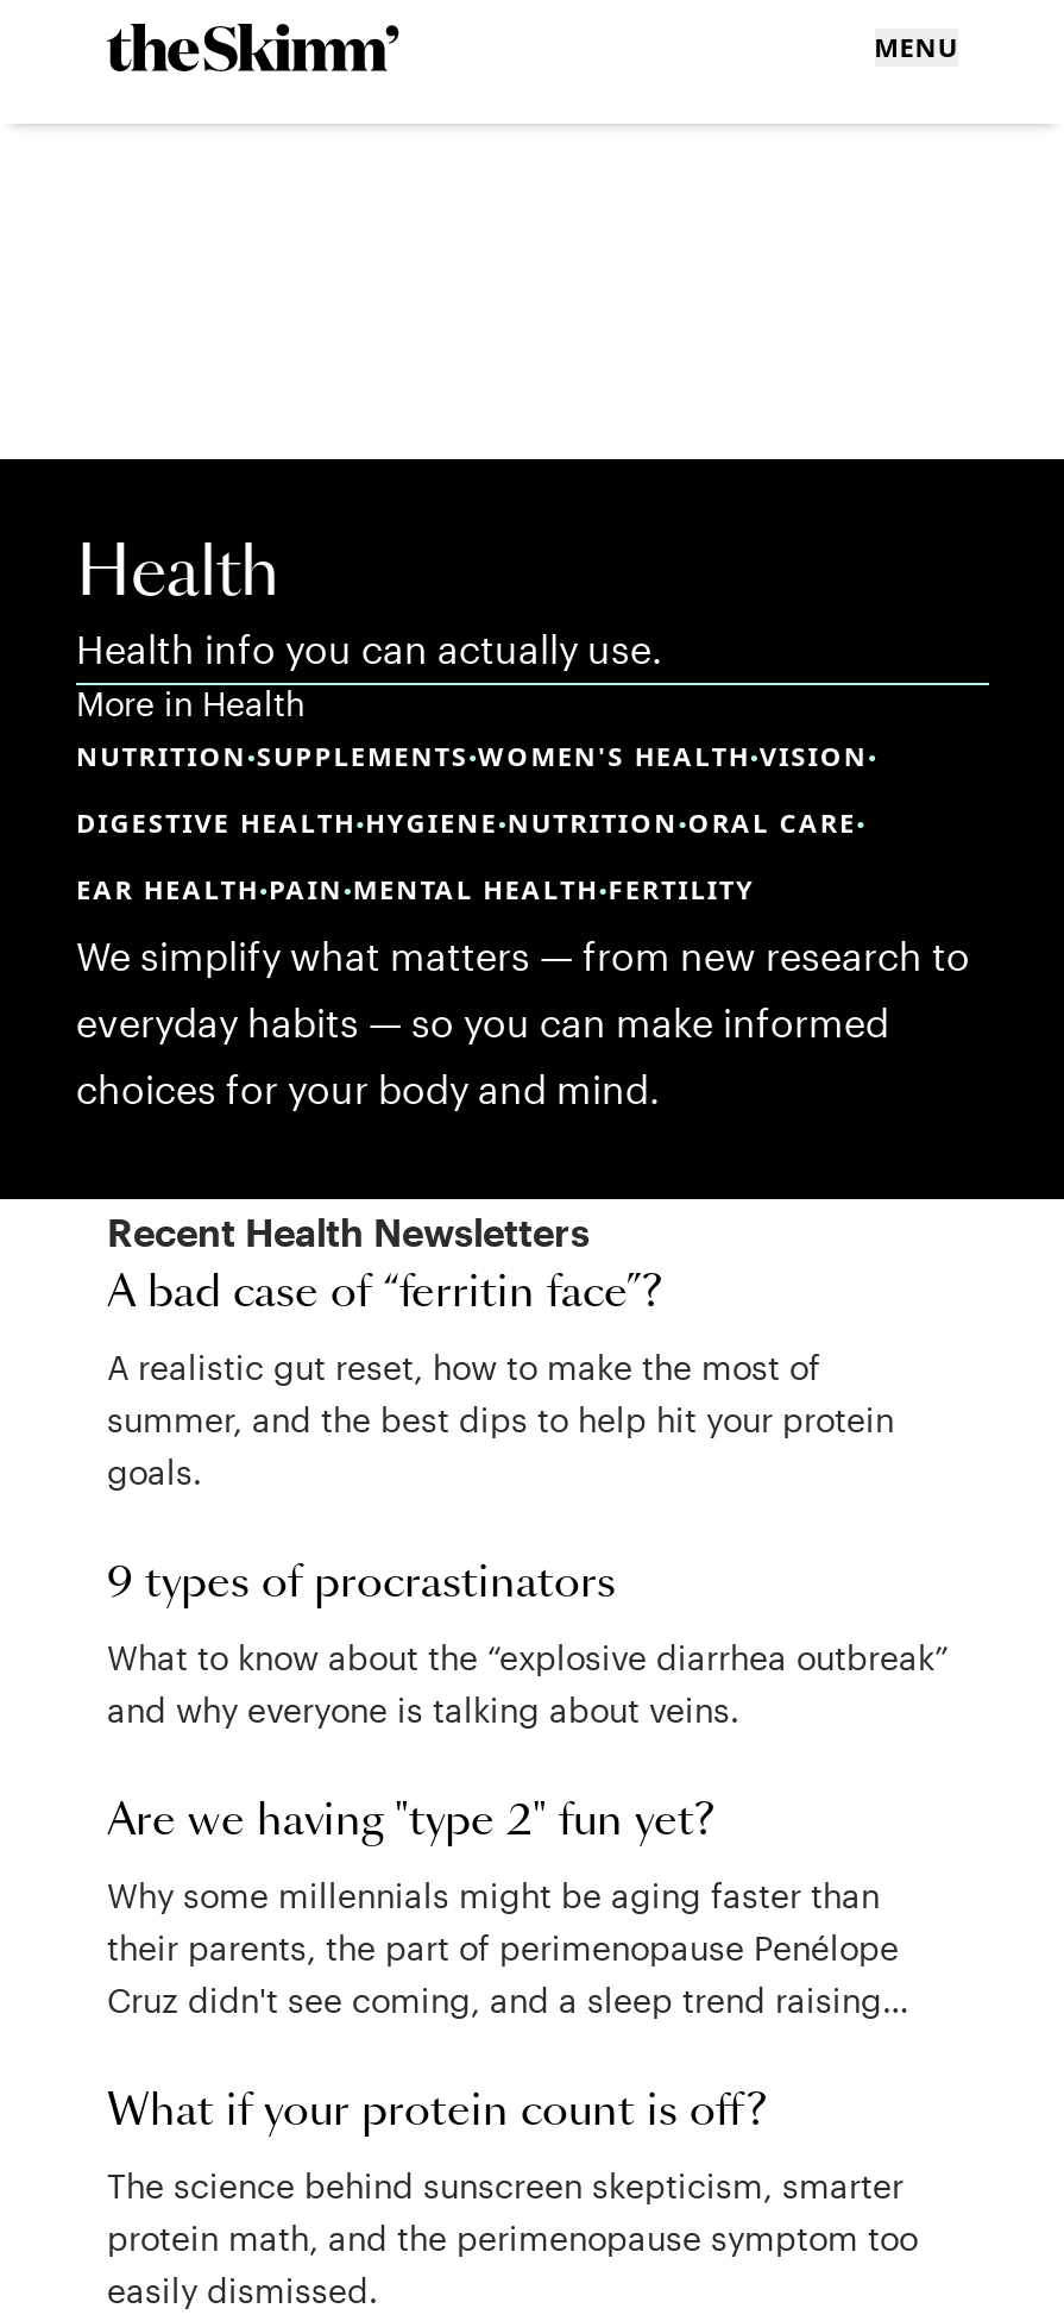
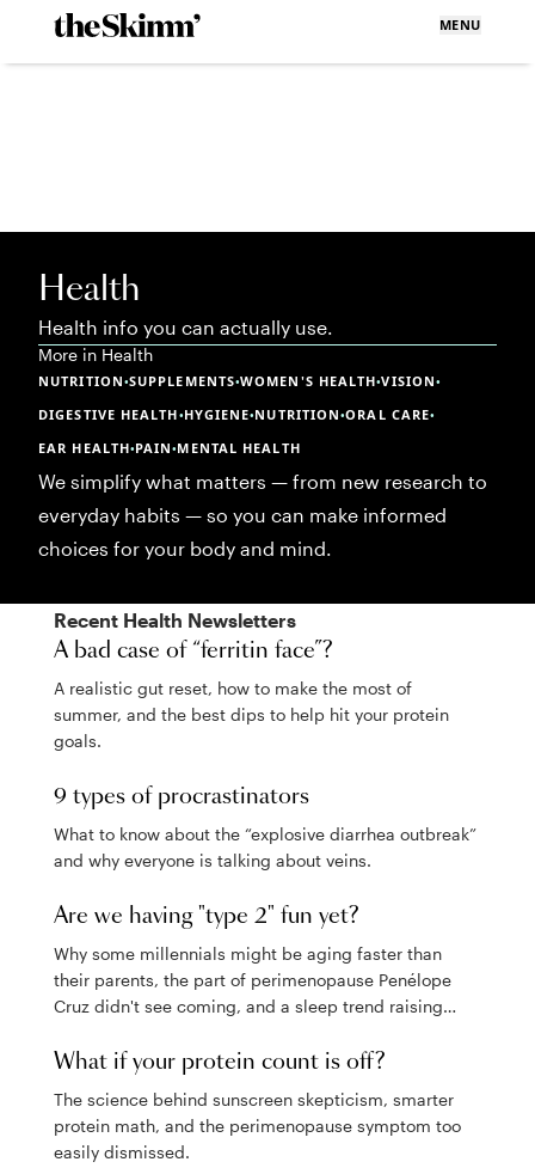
- EAR HEALTH•PAIN•MENTAL HEALTH•FERTILITY
+ EAR HEALTH•PAIN•MENTAL HEALTH
